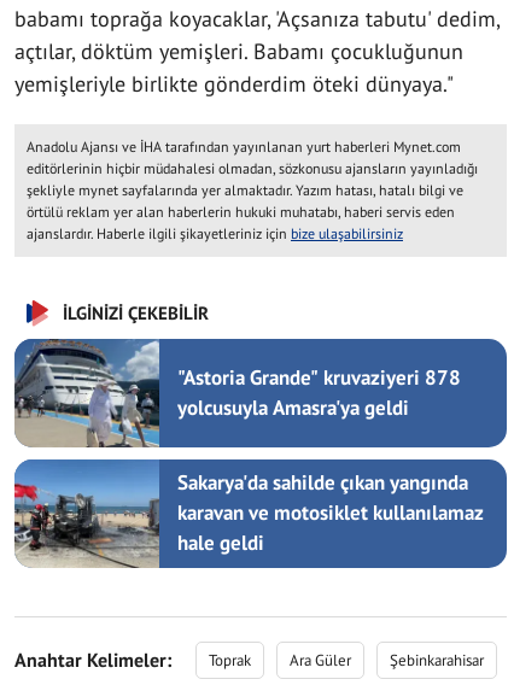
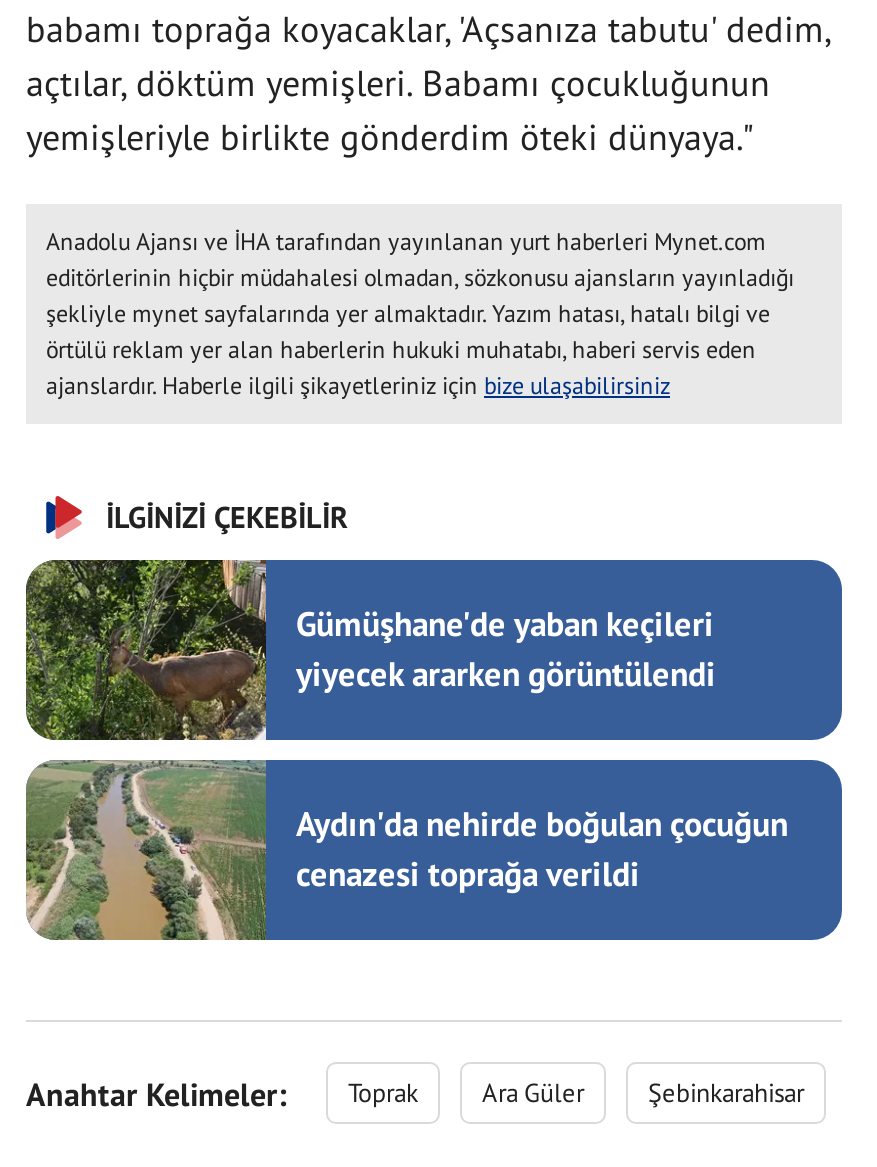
- [image]
- "Astoria Grande" kruvaziyeri 878
- yolcusuyla Amasra'ya geldi
+ [image]
+ Gümüşhane'de yaban keçileri
+ yiyecek ararken görüntülendi

- [image]
- Sakarya'da sahilde çıkan yangında
- karavan ve motosiklet kullanılamaz
- hale geldi
+ [image]
+ Aydın'da nehirde boğulan çocuğun
+ cenazesi toprağa verildi
